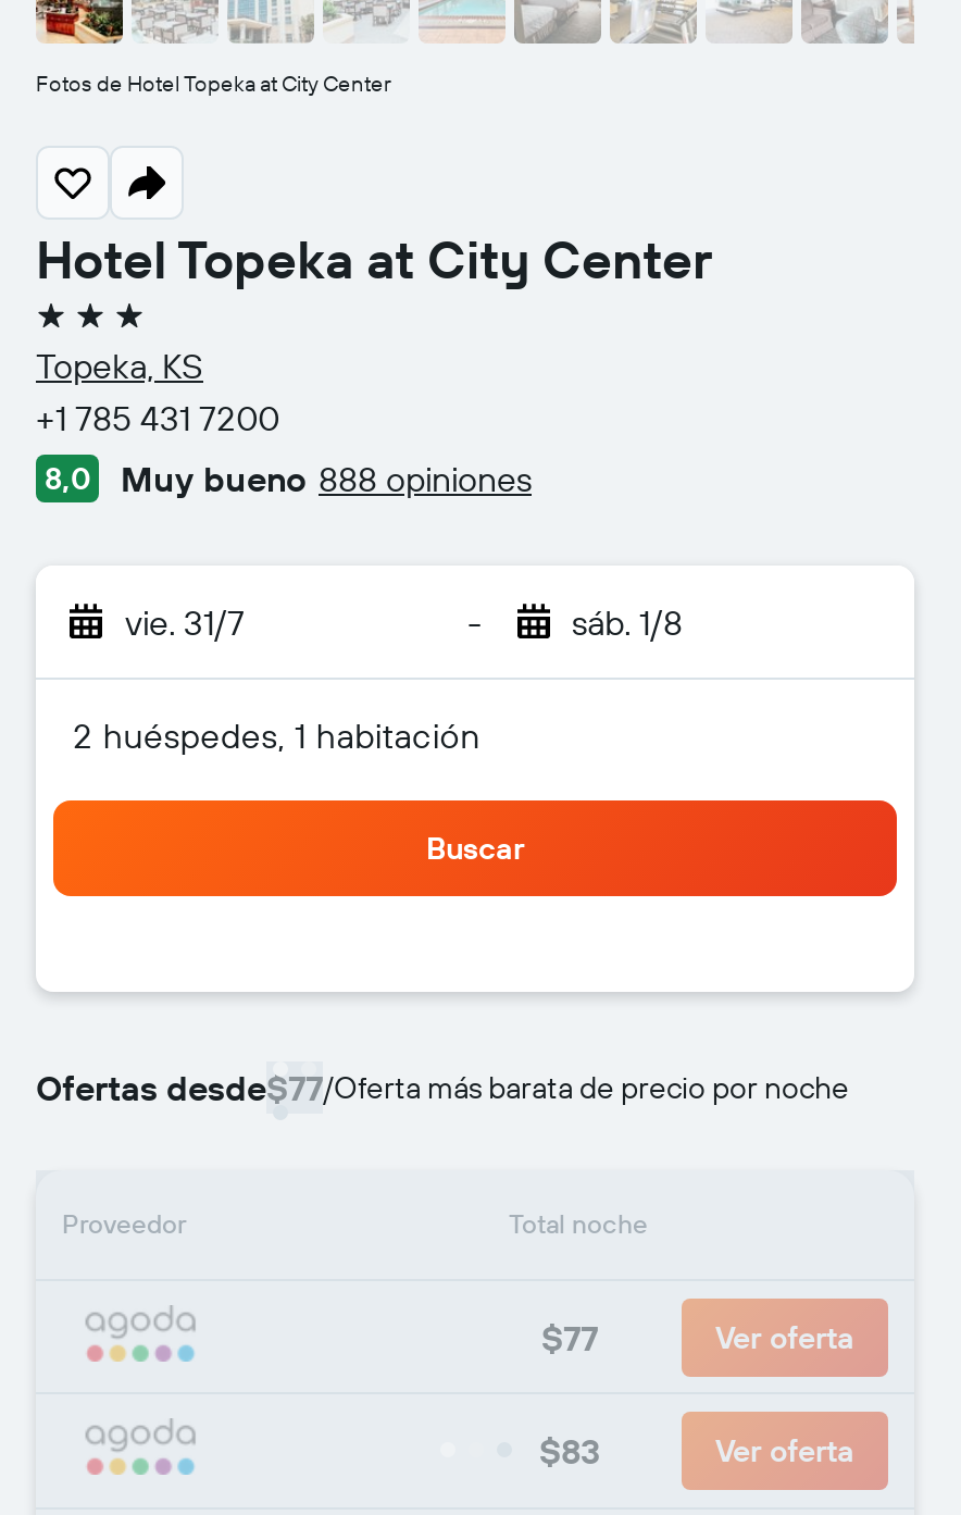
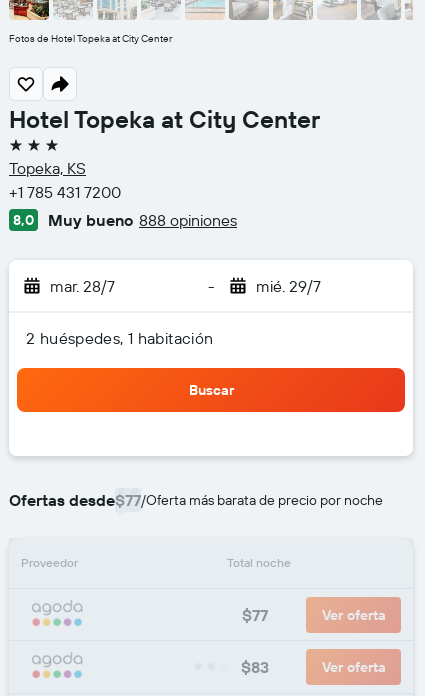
- vie. 31/7
+ mar. 28/7

- sáb. 1/8
+ mié. 29/7
